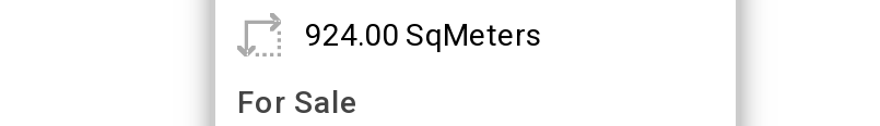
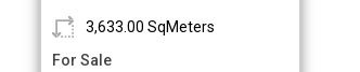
- 924.00 SqMeters
+ 3,633.00 SqMeters
